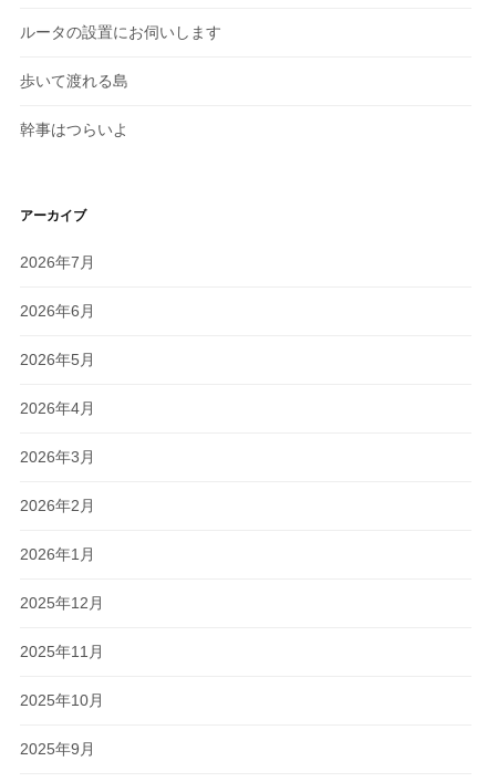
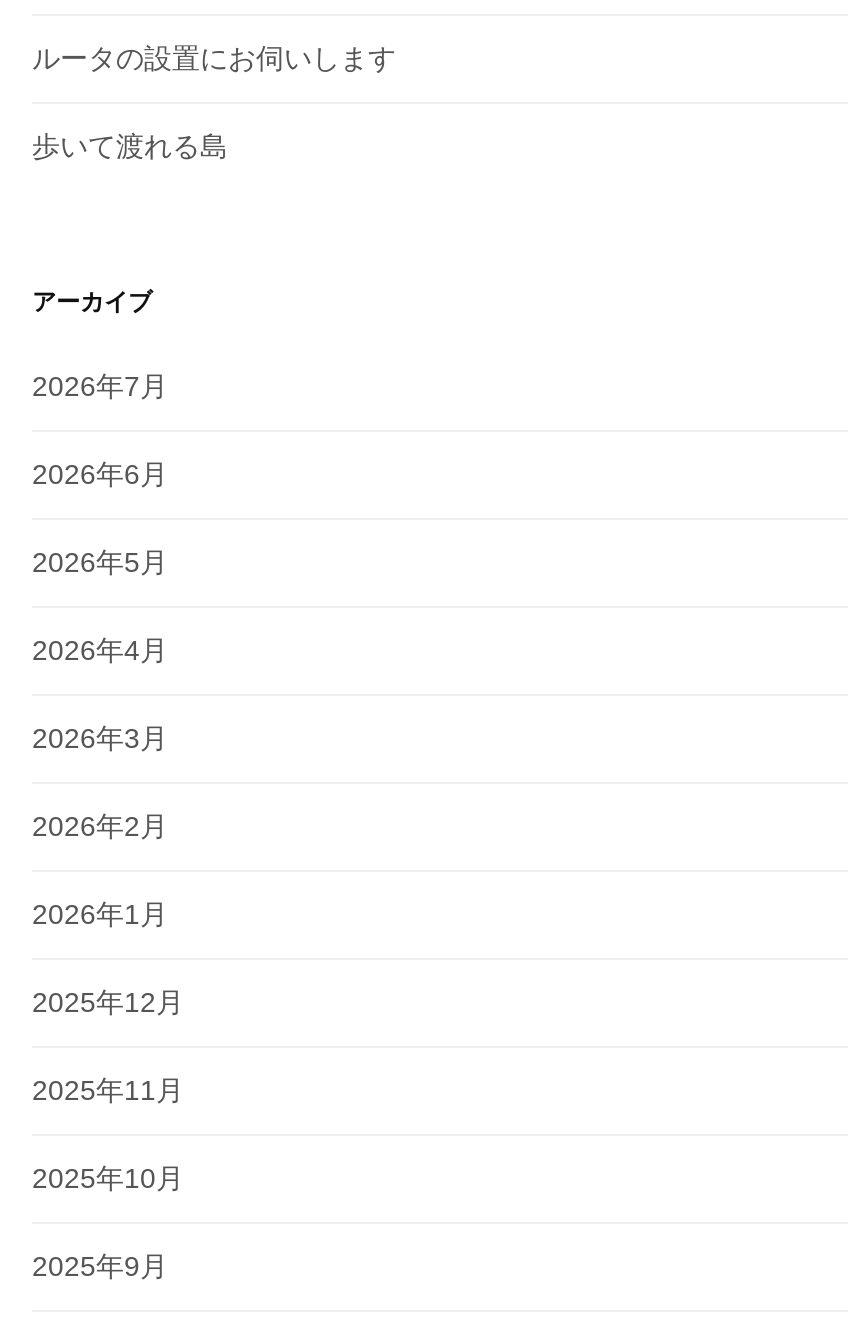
- 幹事はつらいよ
